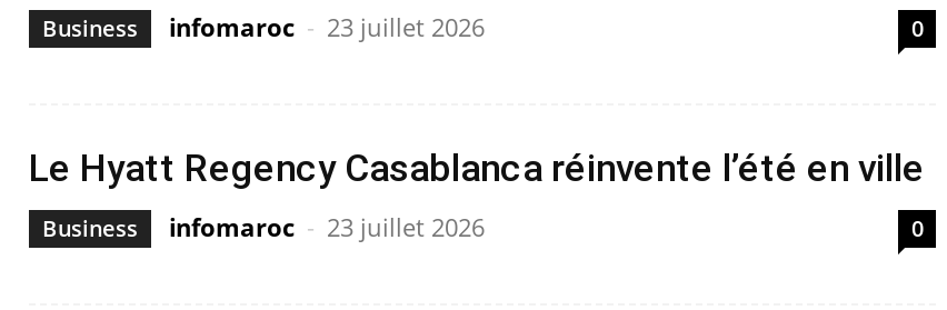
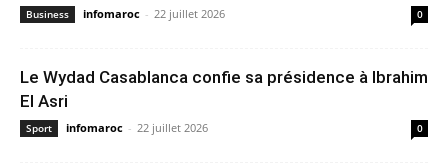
- infomaroc - 23 juillet 2026
+ infomaroc - 22 juillet 2026

- Le Hyatt Regency Casablanca réinvente l’été en ville
+ Le Wydad Casablanca confie sa présidence à Ibrahim
+ El Asri

- Business
- infomaroc - 23 juillet 2026
+ Sport
+ infomaroc - 22 juillet 2026
